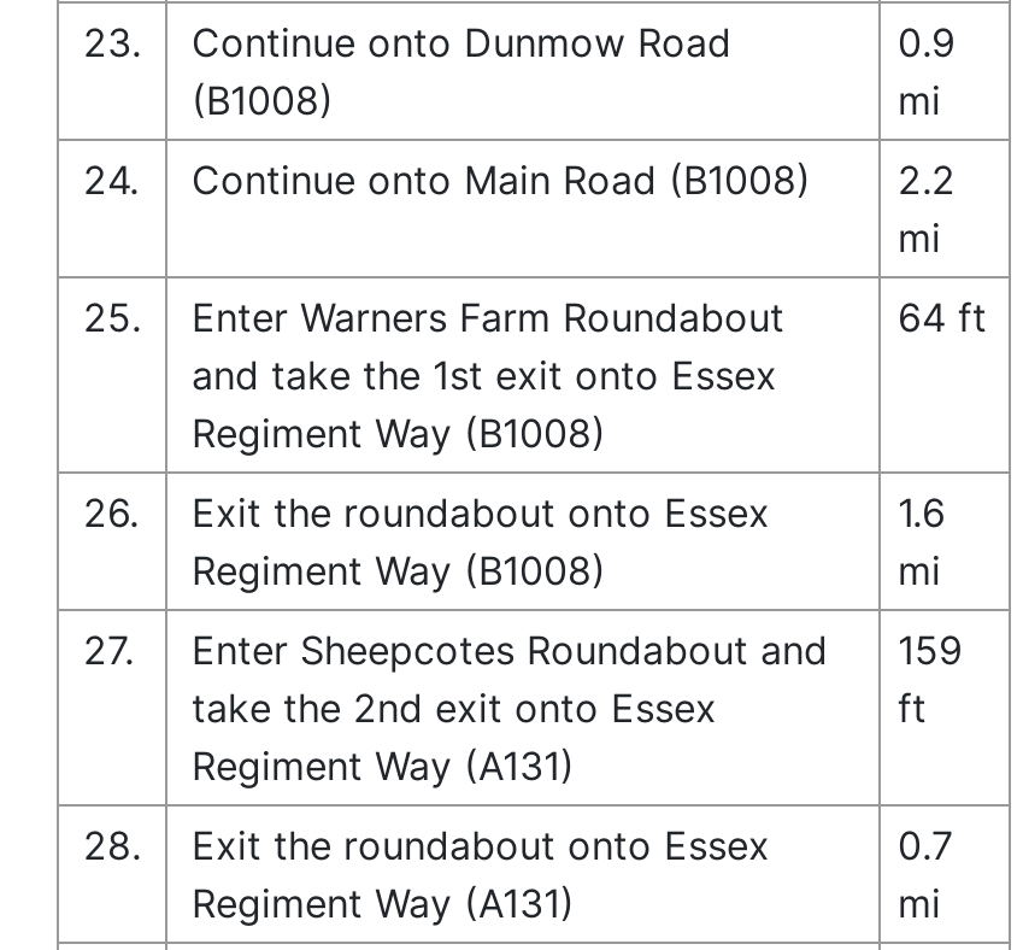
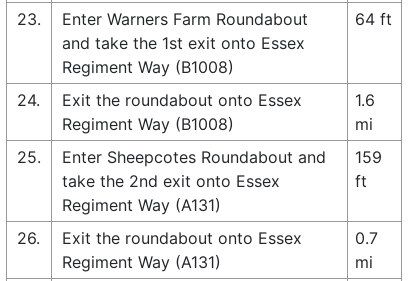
- 0.9
- mi
- 24.
- Continue onto Main Road (B1008)
- 2.2
- mi
- 25.

- Continue onto Dunmow Road
- (B1008)

- 26. Exit the roundabout onto Essex
+ 24. Exit the roundabout onto Essex

- 27. Enter Sheepcotes Roundabout and 159
+ 25. Enter Sheepcotes Roundabout and 159

- 28. Exit the roundabout onto Essex
+ 26. Exit the roundabout onto Essex
